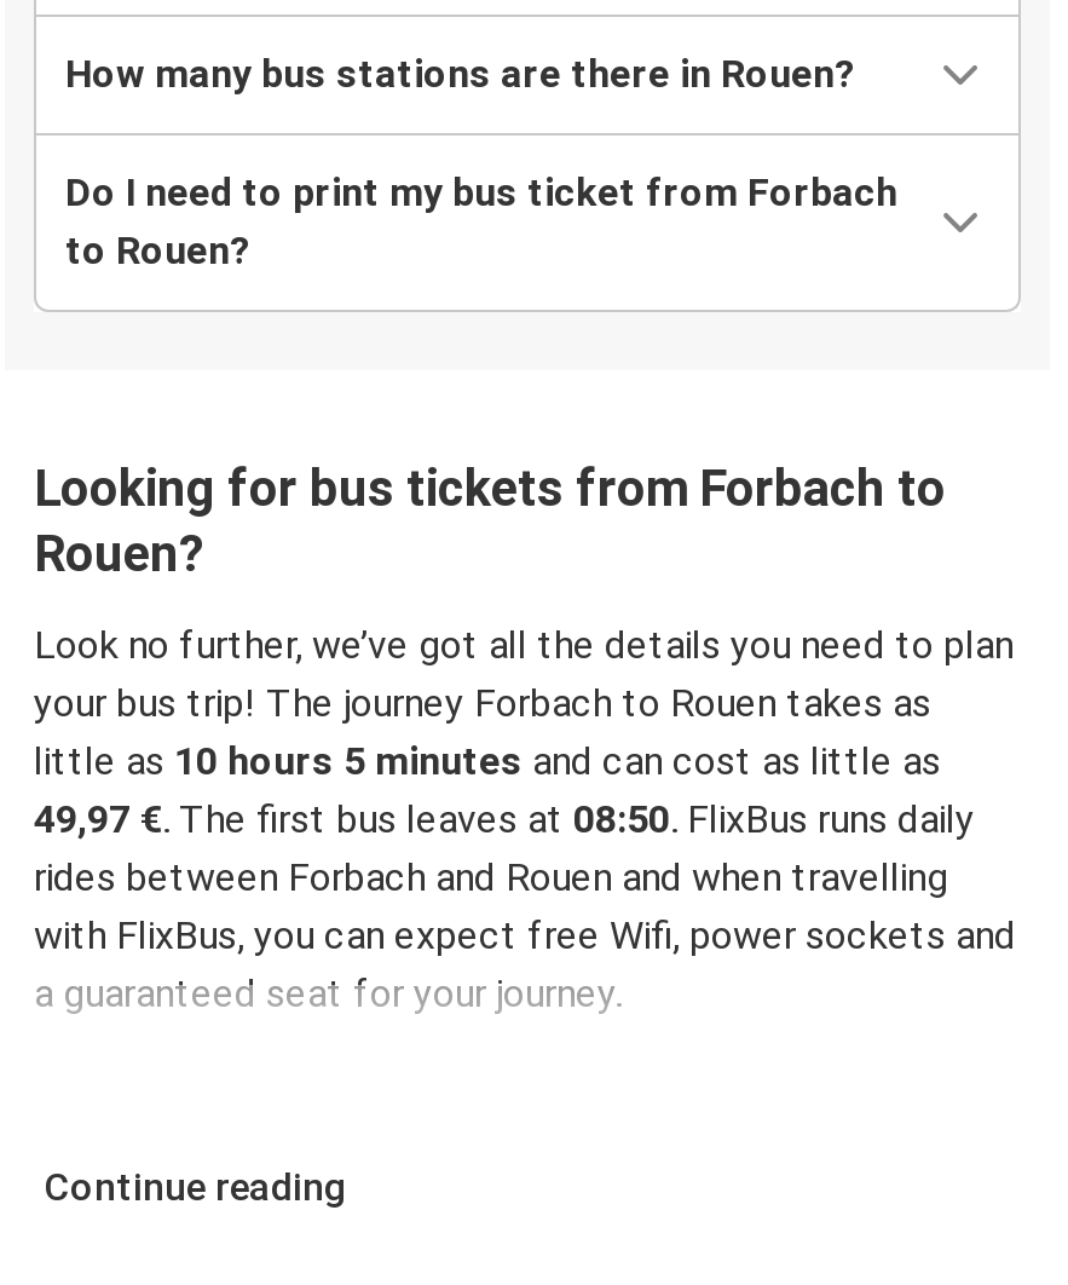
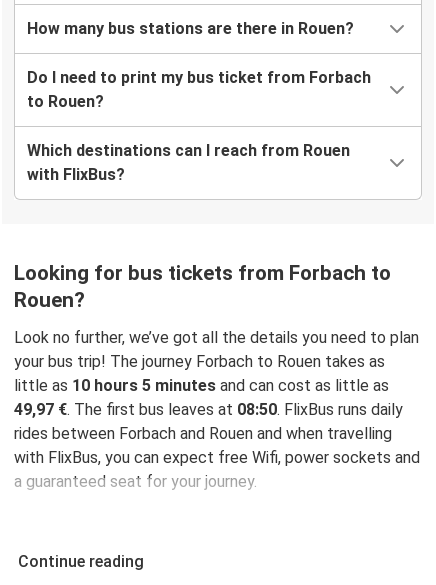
+ Which destinations can I reach from Rouen
+ with FlixBus?
